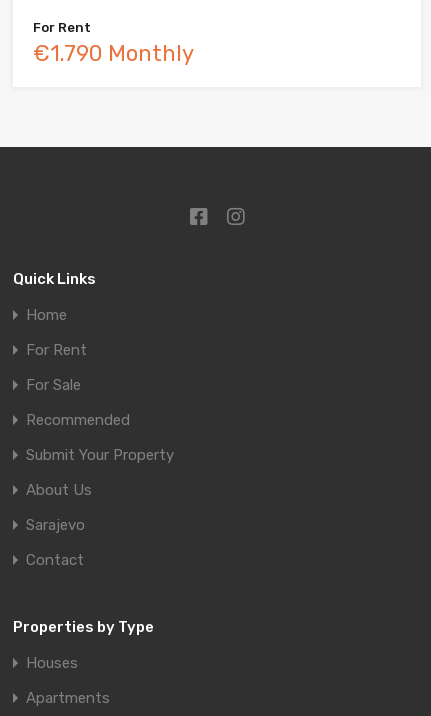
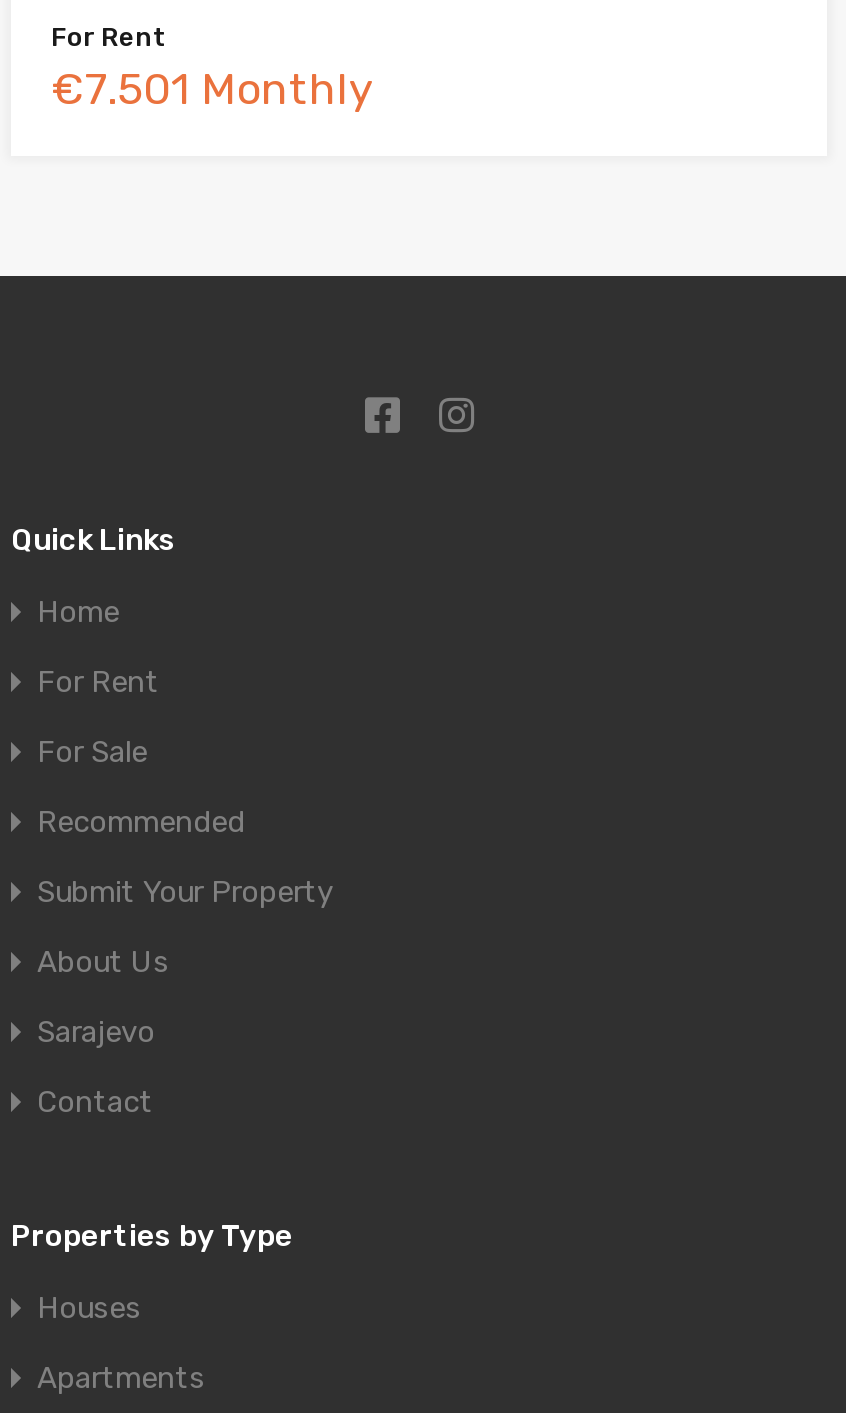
- €1.790 Monthly
+ €7.501 Monthly
